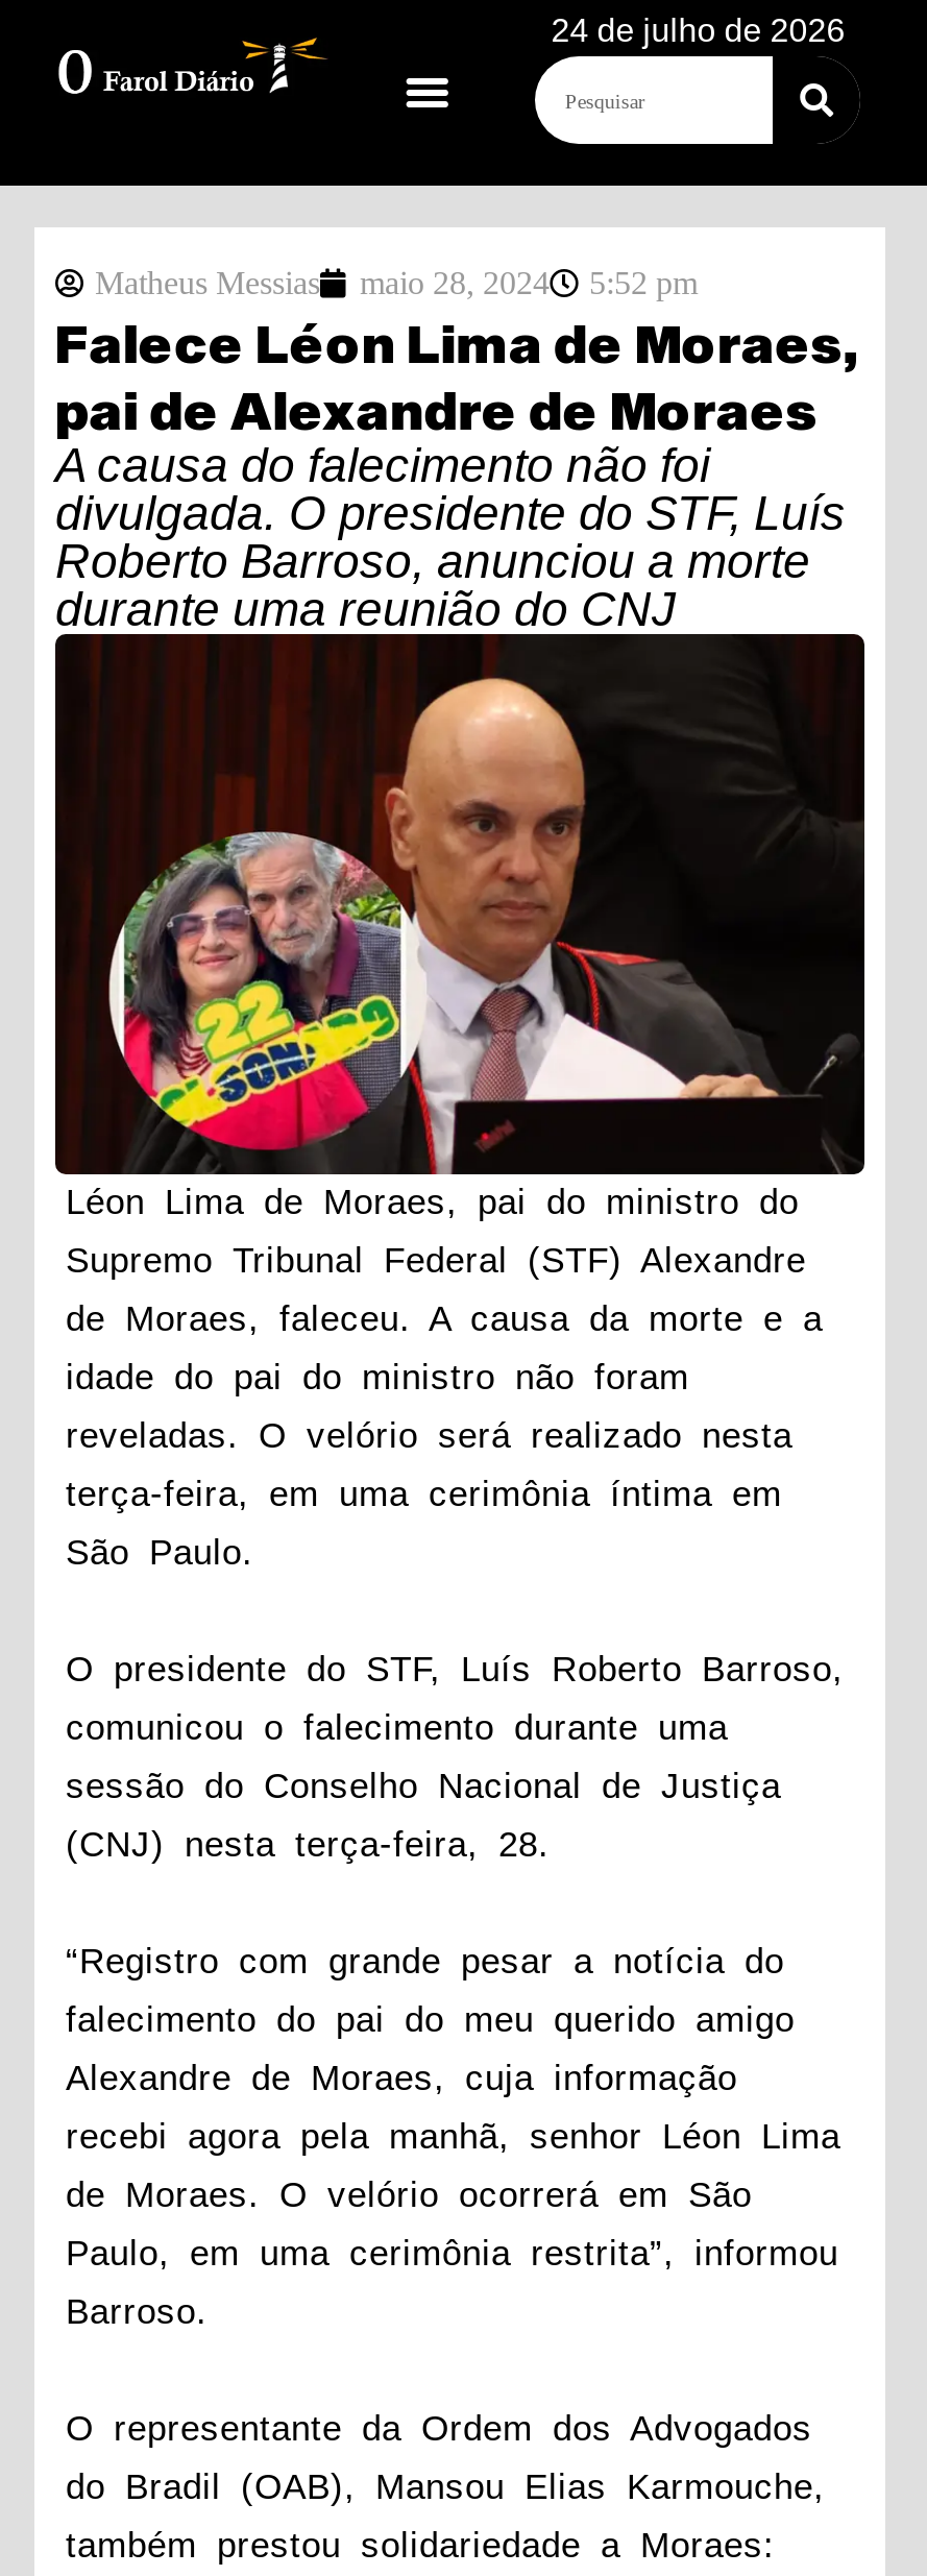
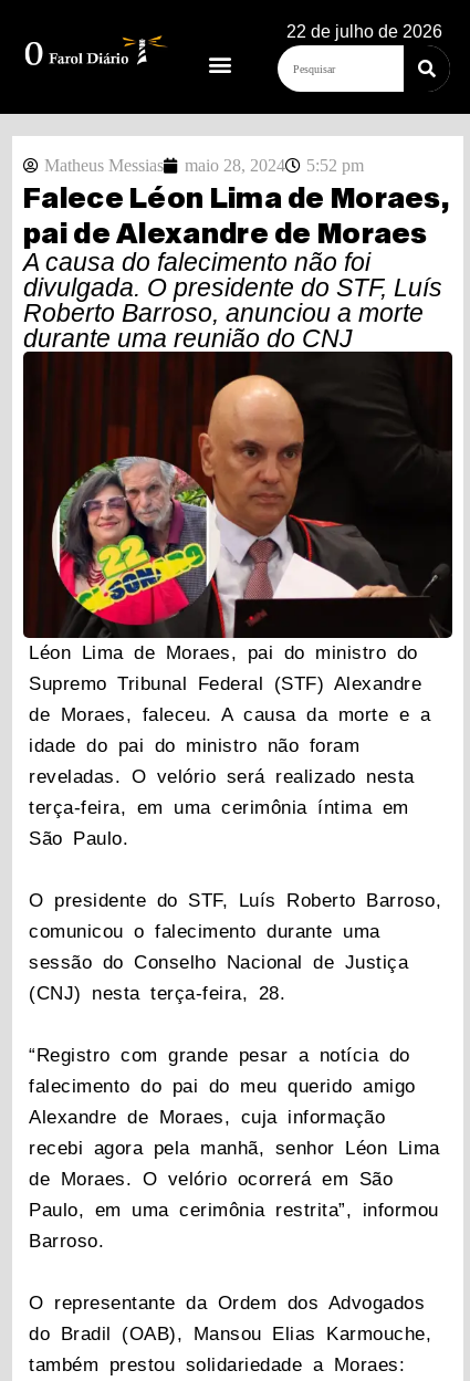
- 24 de julho de 2026
+ 22 de julho de 2026
